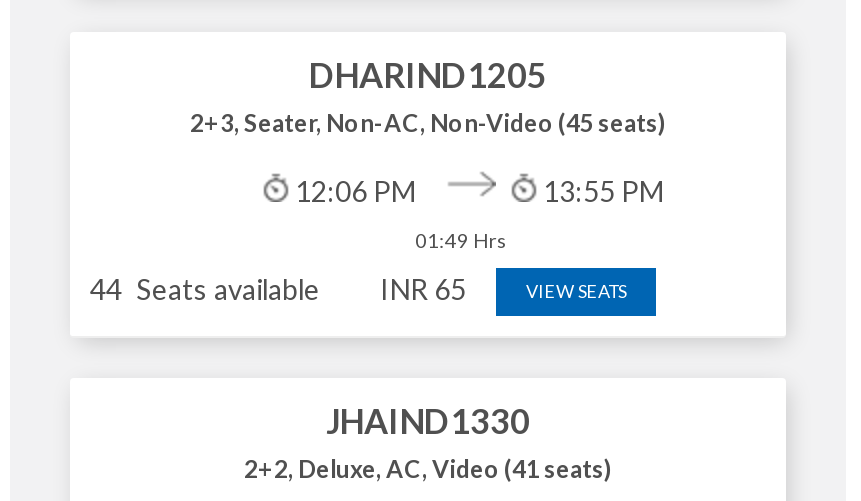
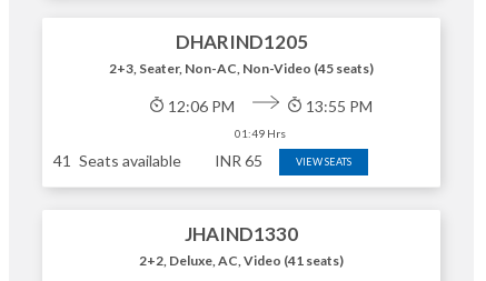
- 44 Seats available
+ 41 Seats available
